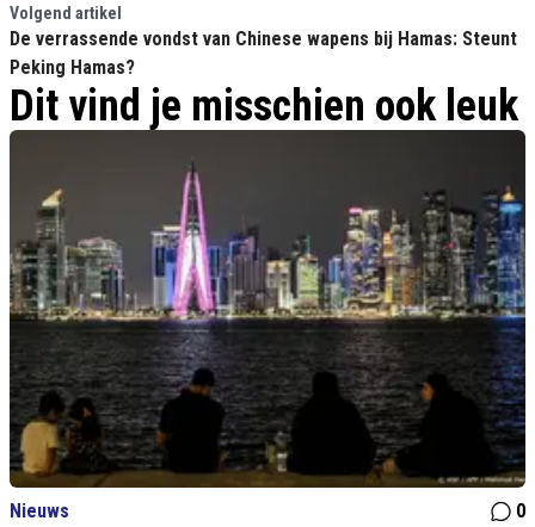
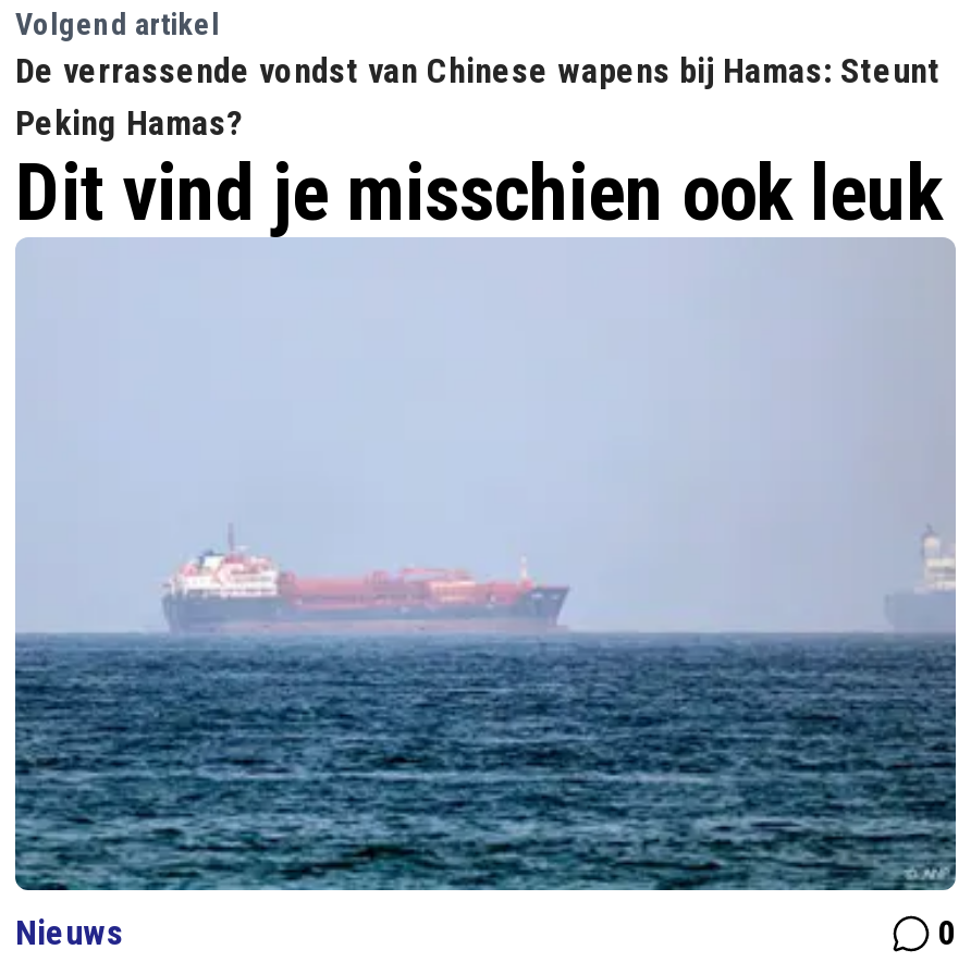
- [image]
+ [image]
